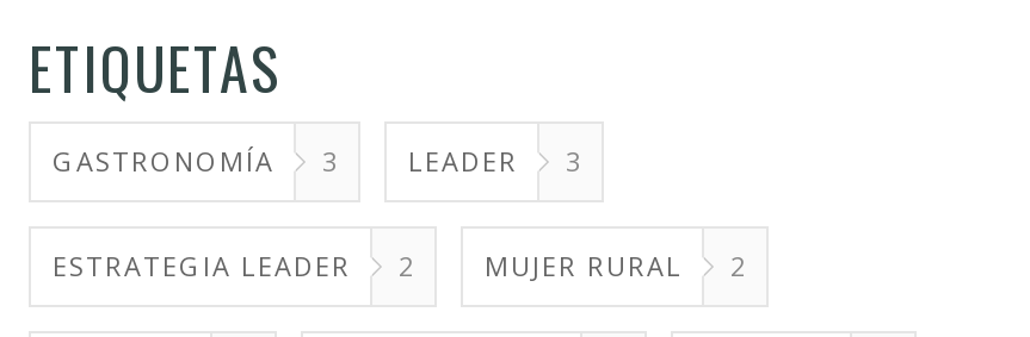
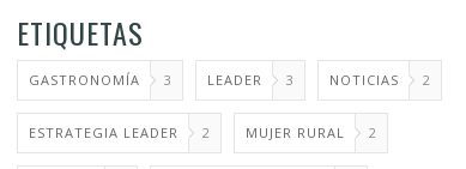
+ NOTICIAS
+ 2
